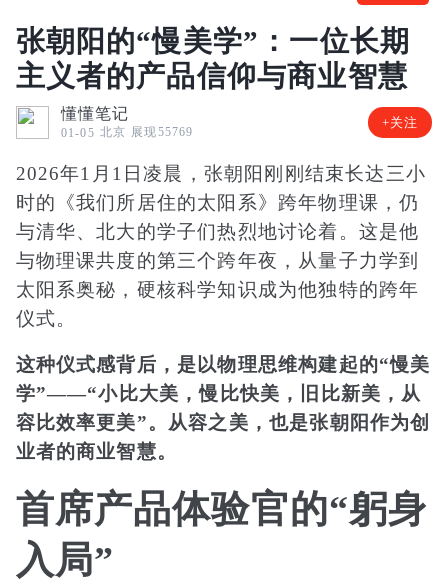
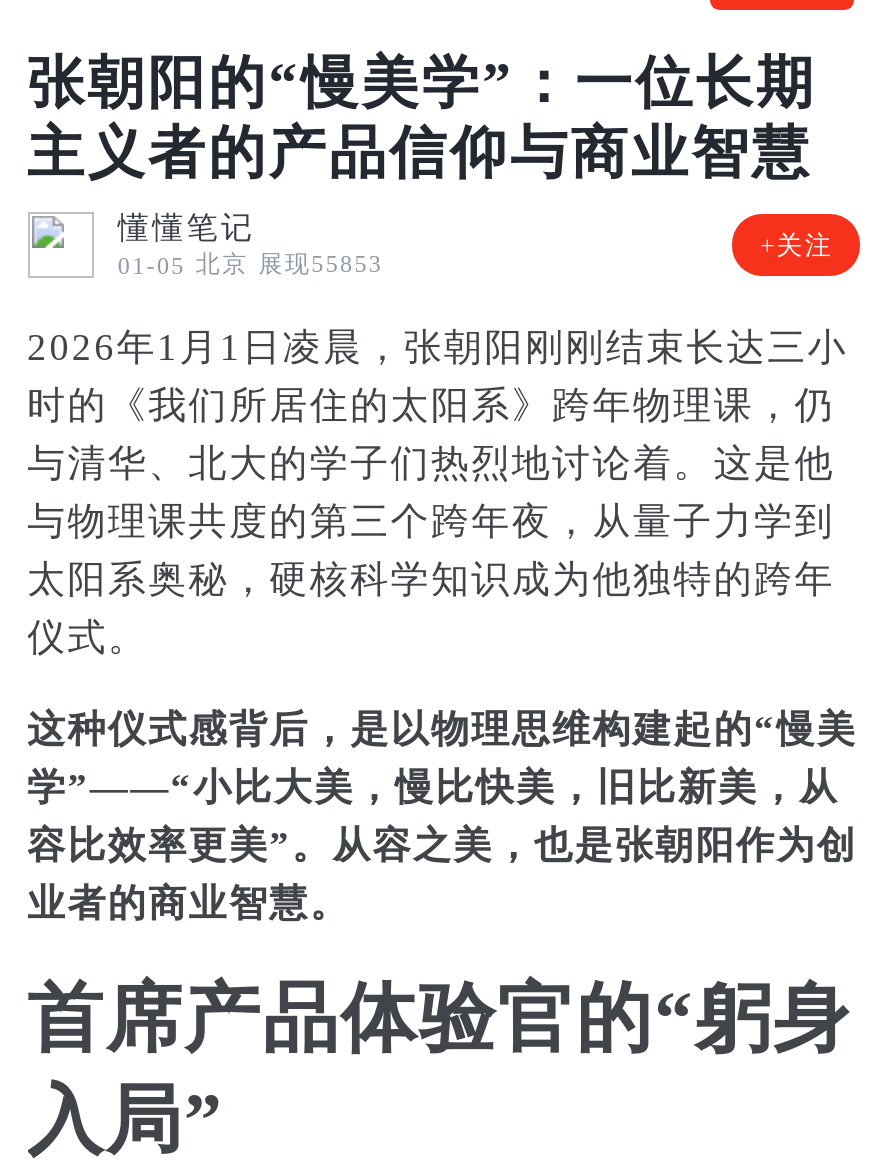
- 01-05 北京 展现55769
+ 01-05 北京 展现55853
